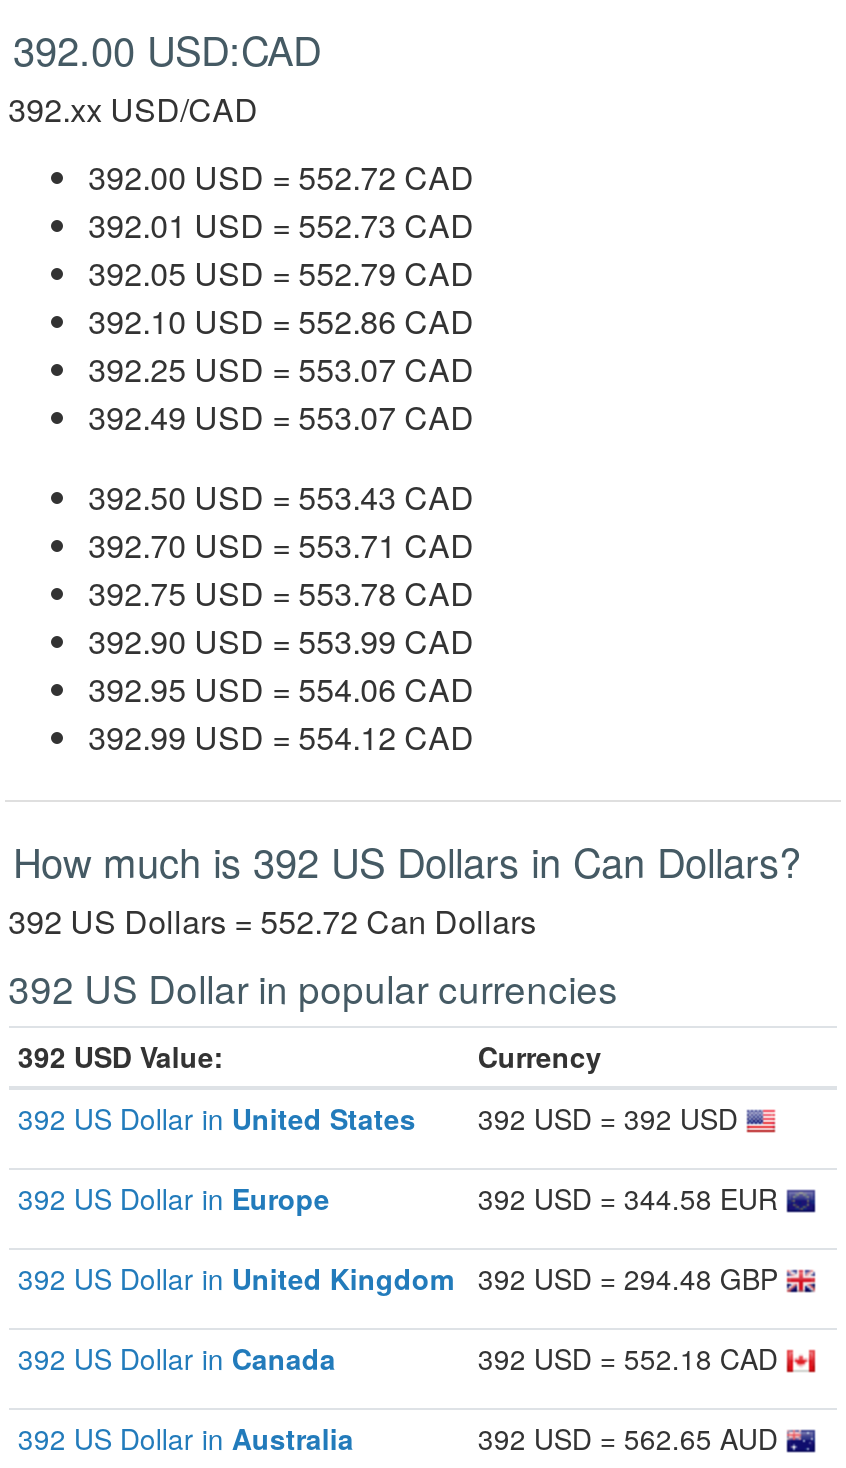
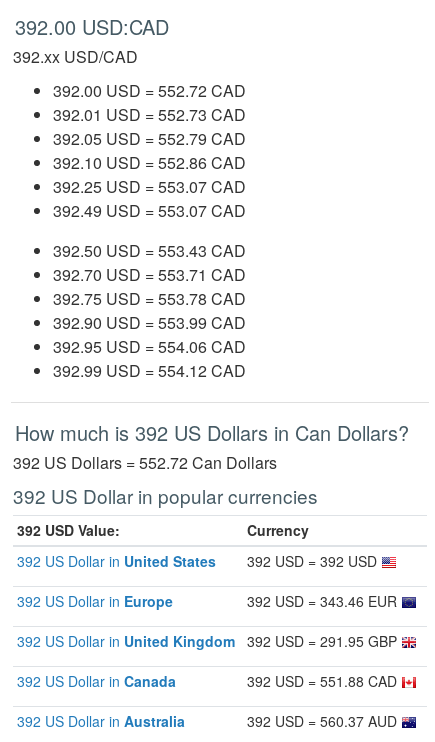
- 392 USD = 344.58 EUR
+ 392 USD = 343.46 EUR

- 392 US Dollar in United Kingdom 392 USD = 294.48 GBP
+ 392 US Dollar in United Kingdom 392 USD = 291.95 GBP

- 392 USD = 552.18 CAD
+ 392 USD = 551.88 CAD

- 392 USD = 562.65 AUD
+ 392 USD = 560.37 AUD
